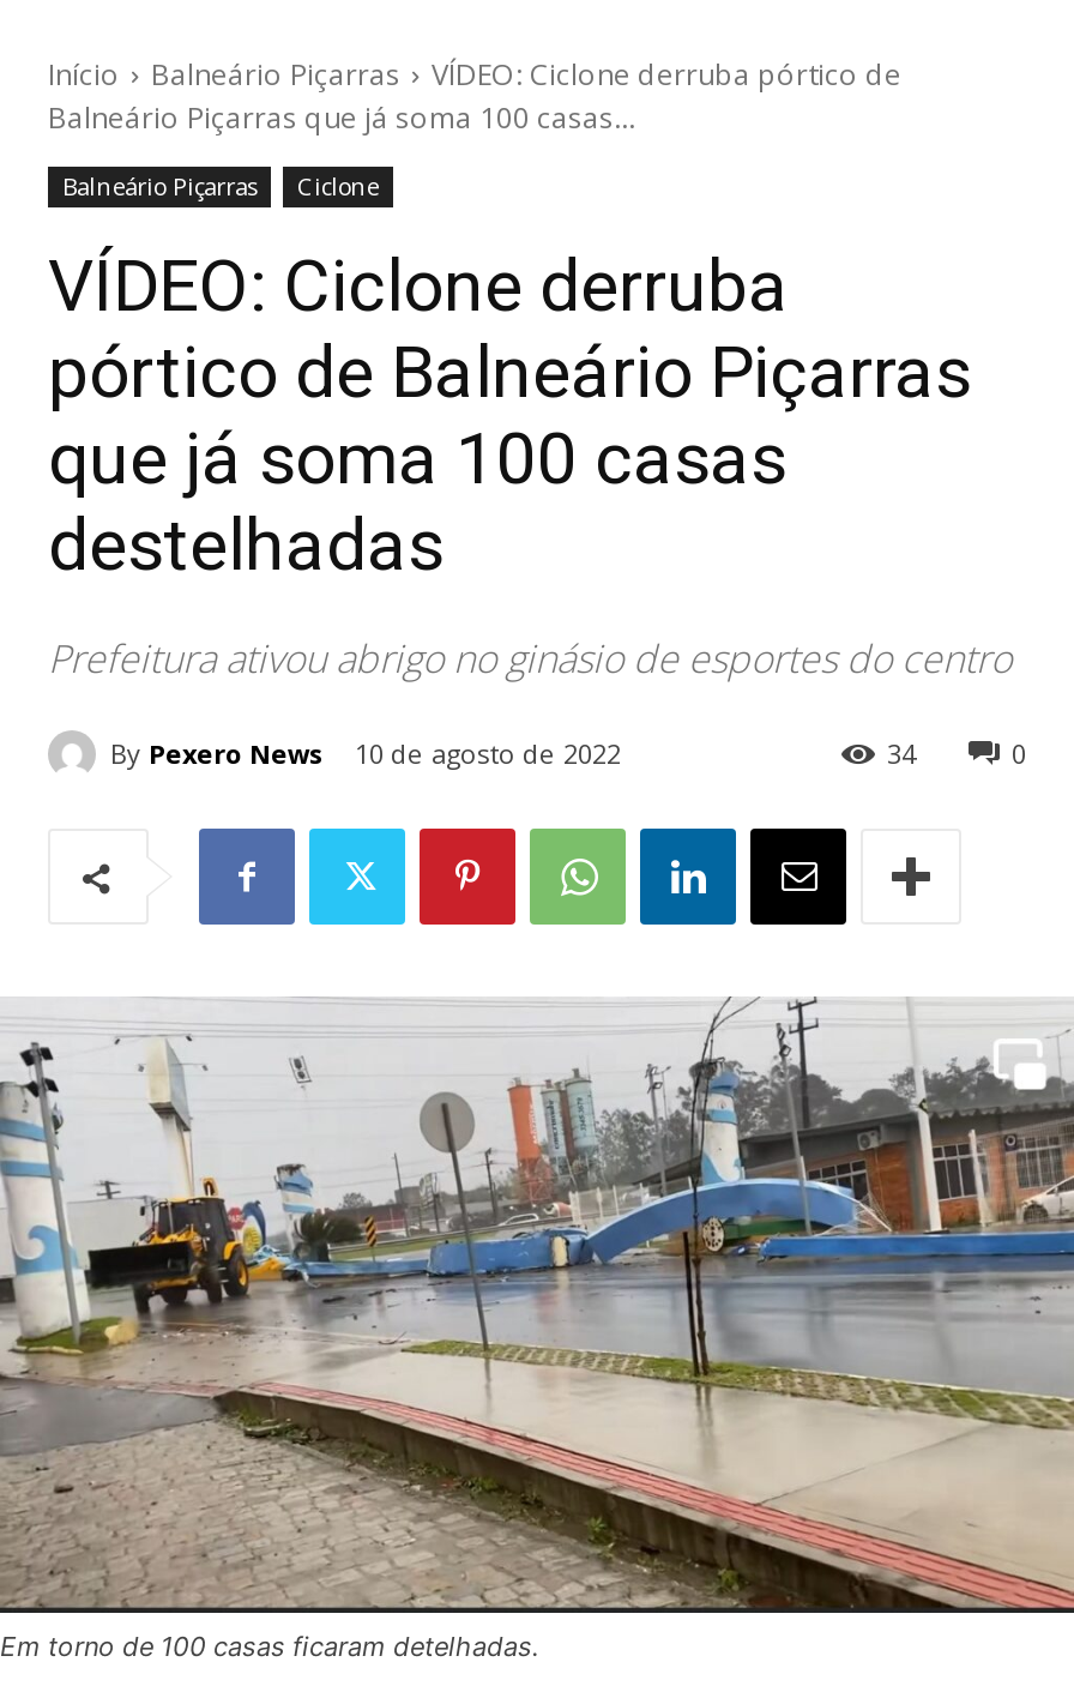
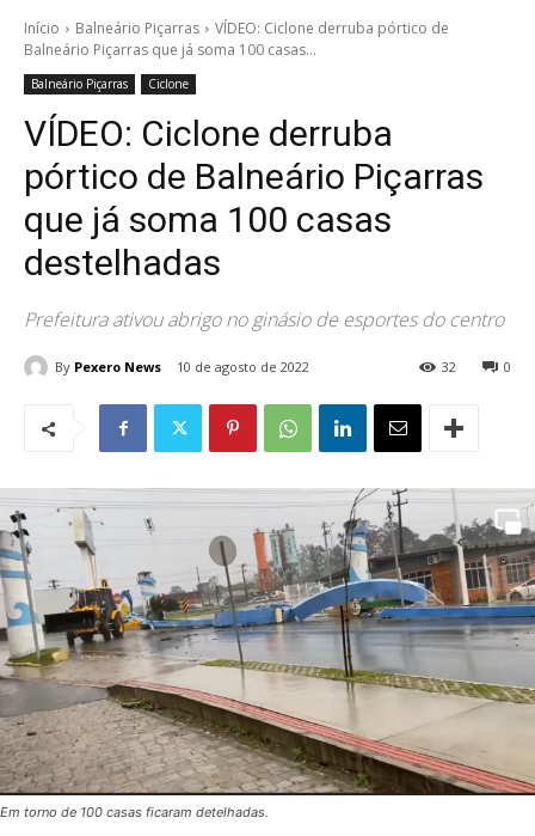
- 34
+ 32
